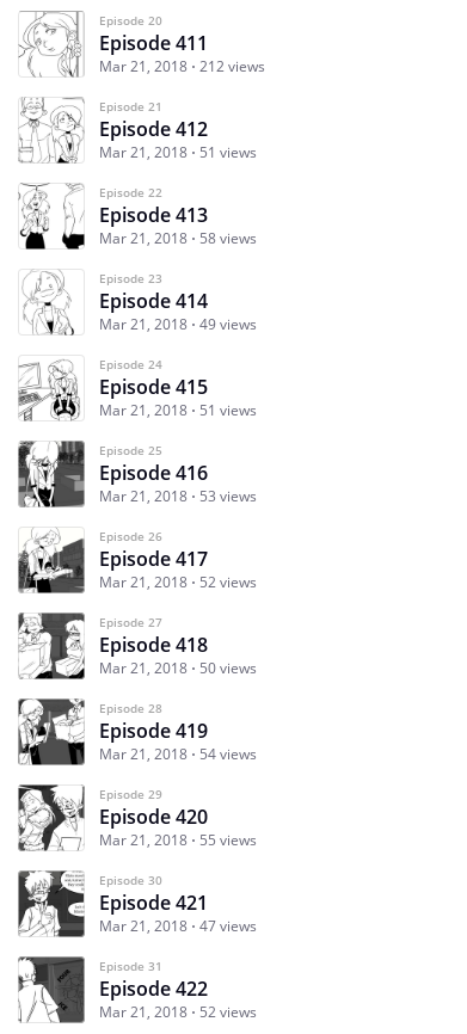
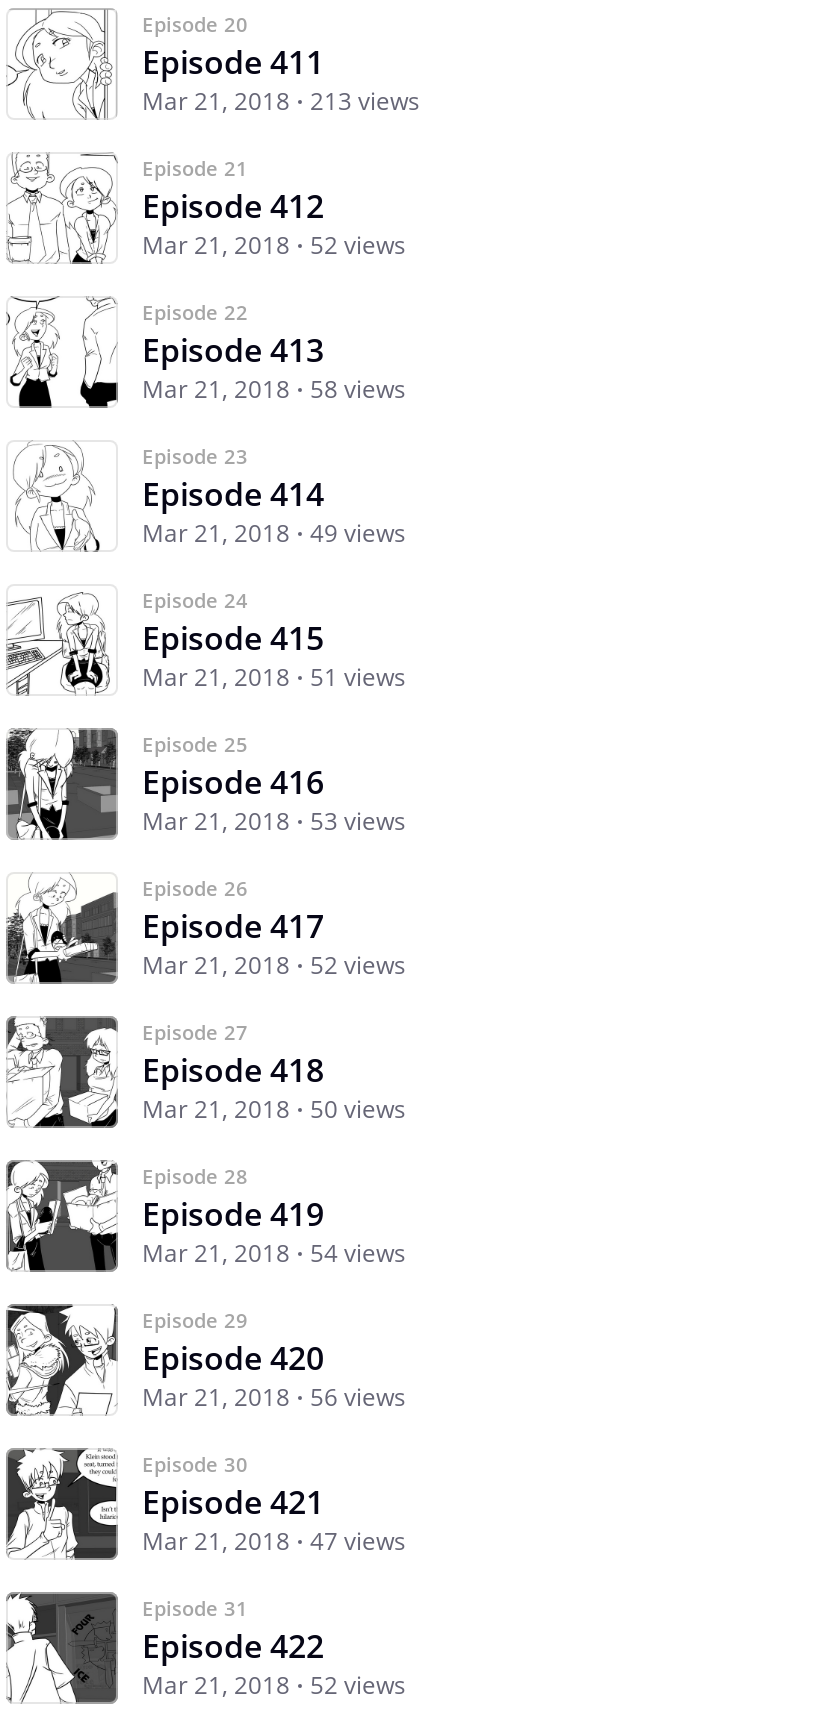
- Mar 21, 2018 212 views
+ Mar 21, 2018 213 views

- Mar 21, 2018 51 views
+ Mar 21, 2018 52 views

- Mar 21, 2018 55 views
+ Mar 21, 2018 56 views
